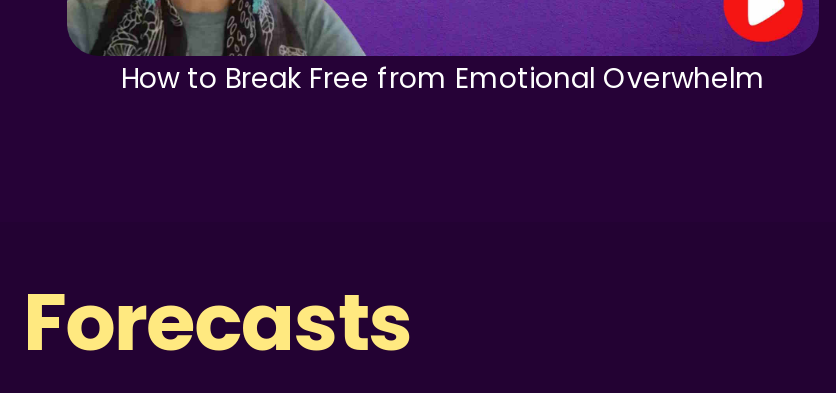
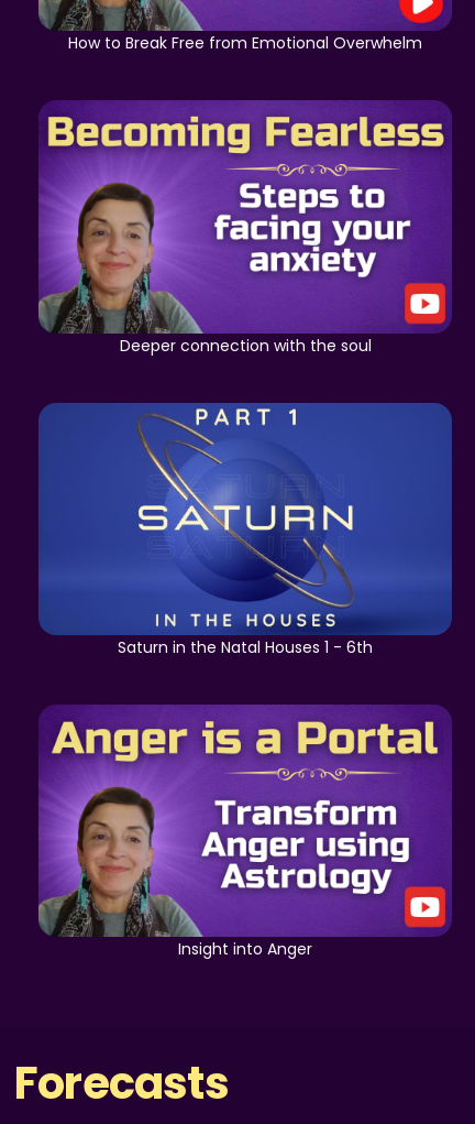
+ [image]
+ Deeper connection with the soul

+ [image]
+ Saturn in the Natal Houses 1 - 6th

+ [image]
+ Insight into Anger
